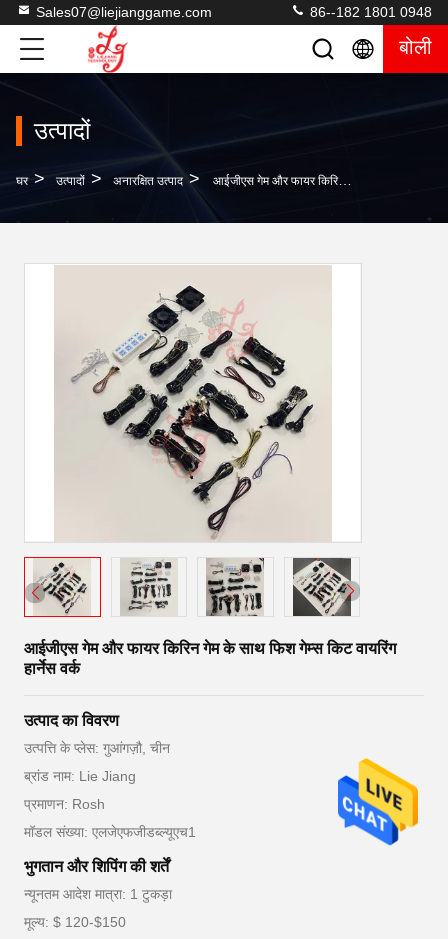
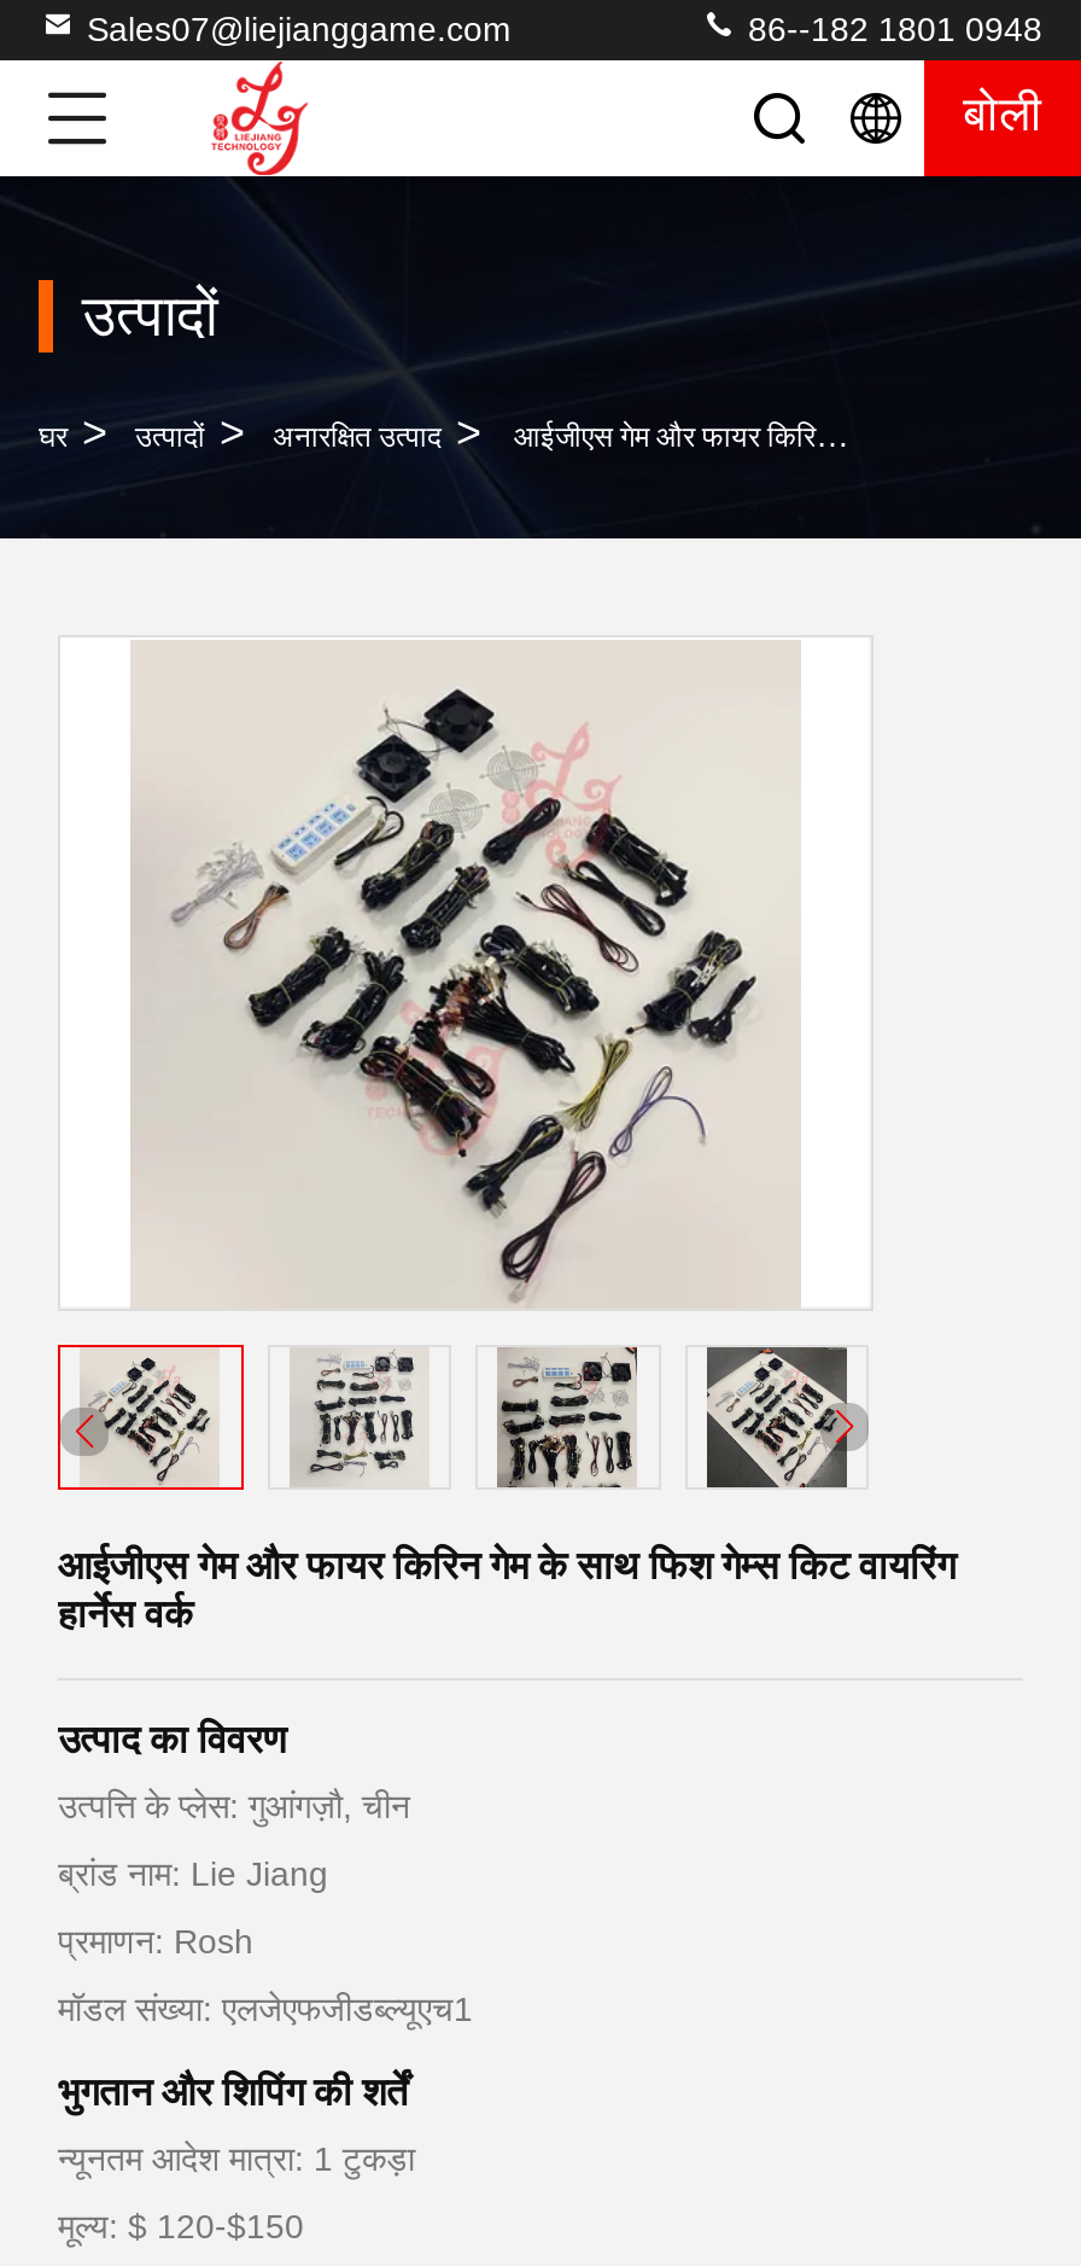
- [image]
